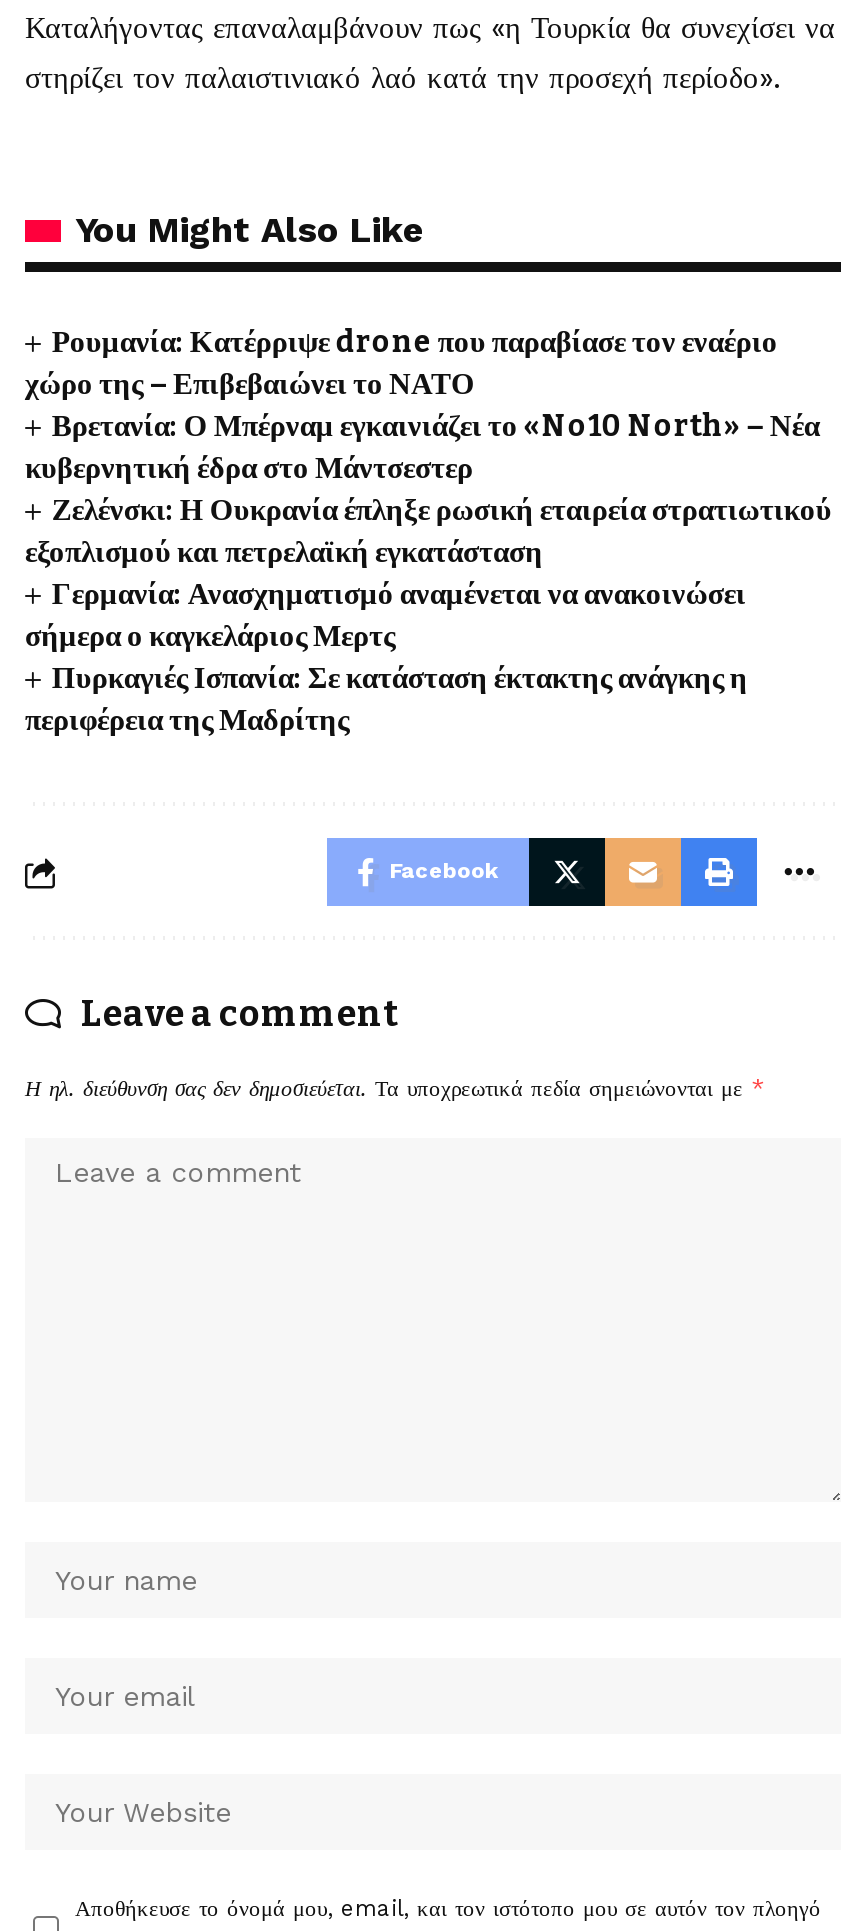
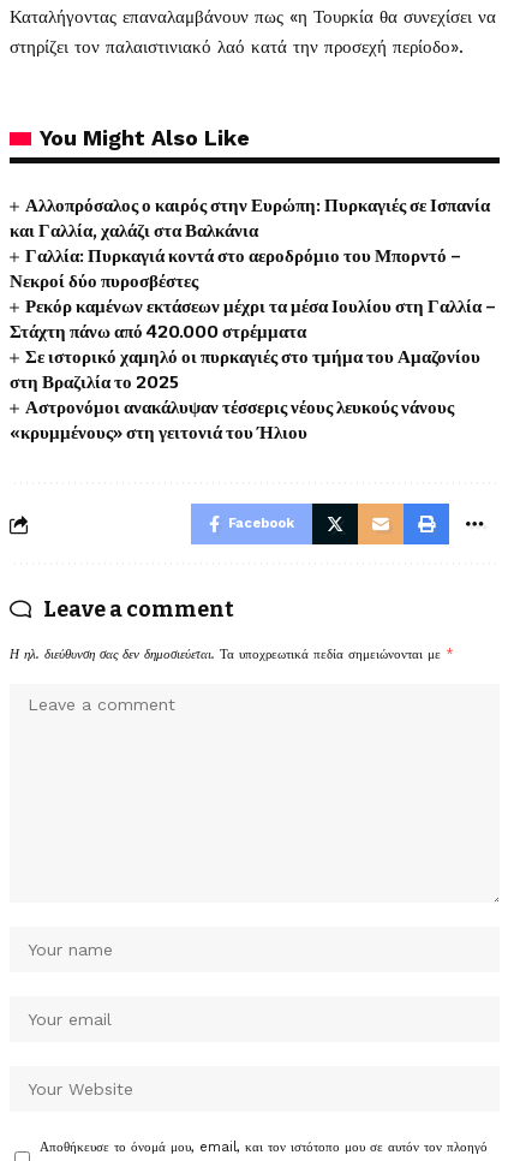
- Ρουμανία: Κατέρριψε drone που παραβίασε τον εναέριο
- χώρο της – Επιβεβαιώνει το ΝΑΤΟ
- Βρετανία: Ο Μπέρναμ εγκαινιάζει το «No10 North» – Νέα
- κυβερνητική έδρα στο Μάντσεστερ
- Ζελένσκι: Η Ουκρανία έπληξε ρωσική εταιρεία στρατιωτικού
- εξοπλισμού και πετρελαϊκή εγκατάσταση
- Γερμανία: Ανασχηματισμό αναμένεται να ανακοινώσει
- σήμερα ο καγκελάριος Μερτς
- Πυρκαγιές Ισπανία: Σε κατάσταση έκτακτης ανάγκης η
- περιφέρεια της Μαδρίτης
+ Αλλοπρόσαλος ο καιρός στην Ευρώπη: Πυρκαγιές σε Ισπανία
+ και Γαλλία, χαλάζι στα Βαλκάνια
+ Γαλλία: Πυρκαγιά κοντά στο αεροδρόμιο του Μπορντό –
+ Νεκροί δύο πυροσβέστες
+ Ρεκόρ καμένων εκτάσεων μέχρι τα μέσα Ιουλίου στη Γαλλία –
+ Στάχτη πάνω από 420.000 στρέμματα
+ Σε ιστορικό χαμηλό οι πυρκαγιές στο τμήμα του Αμαζονίου
+ στη Βραζιλία το 2025
+ Αστρονόμοι ανακάλυψαν τέσσερις νέους λευκούς νάνους
+ «κρυμμένους» στη γειτονιά του Ήλιου
